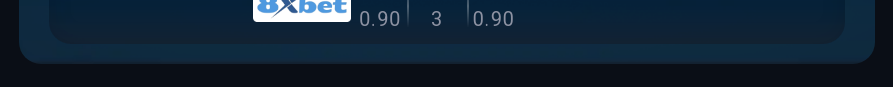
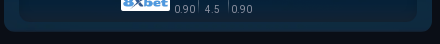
- 0.90 3 0.90
+ 0.90 4.5 0.90
